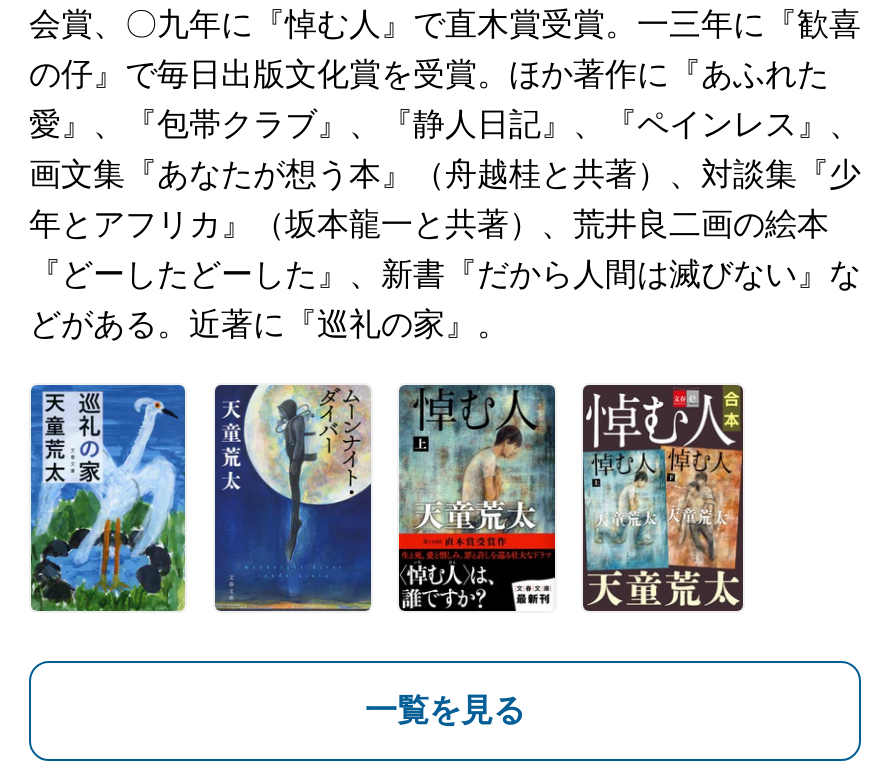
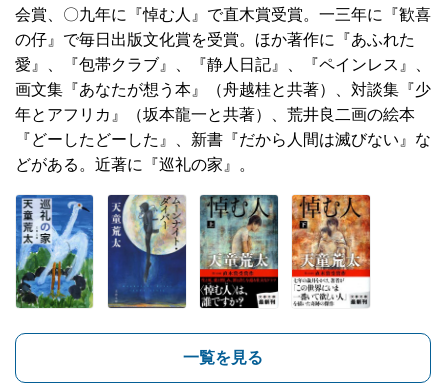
- [image]
+ [image]
